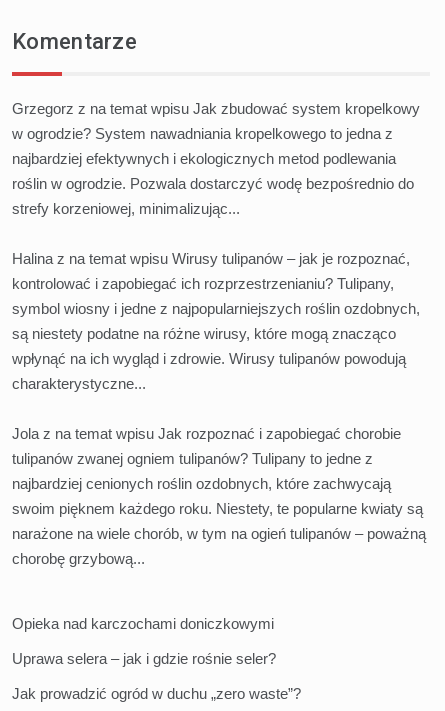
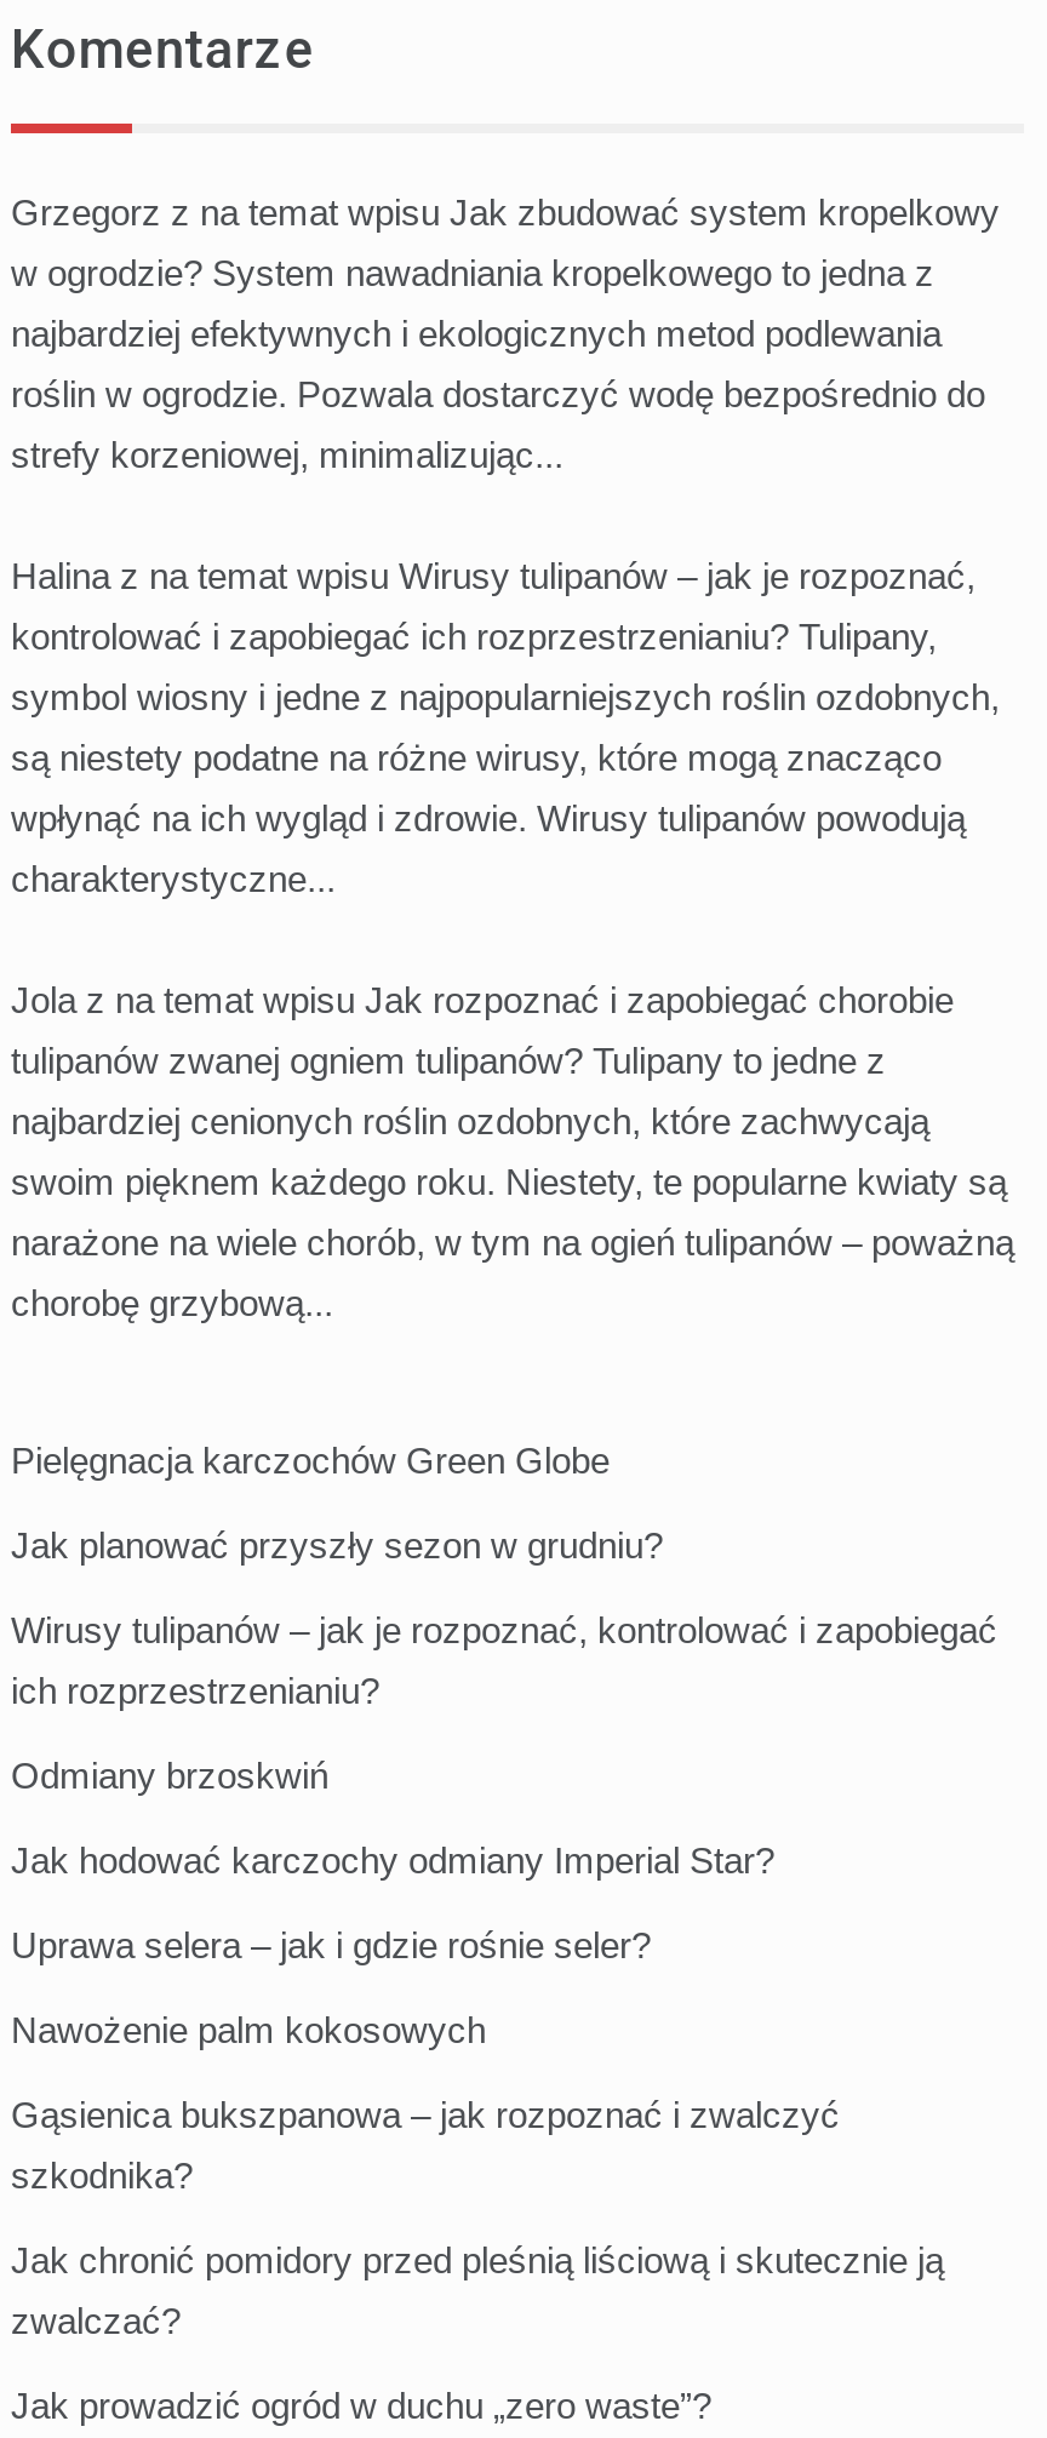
- Opieka nad karczochami doniczkowymi
+ Pielęgnacja karczochów Green Globe
+ Jak planować przyszły sezon w grudniu?
+ Wirusy tulipanów – jak je rozpoznać, kontrolować i zapobiegać
+ ich rozprzestrzenianiu?
+ Odmiany brzoskwiń
+ Jak hodować karczochy odmiany Imperial Star?

+ Nawożenie palm kokosowych
+ Gąsienica bukszpanowa – jak rozpoznać i zwalczyć
+ szkodnika?
+ Jak chronić pomidory przed pleśnią liściową i skutecznie ją
+ zwalczać?
